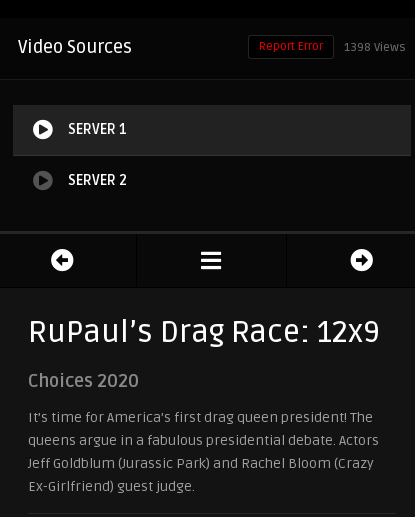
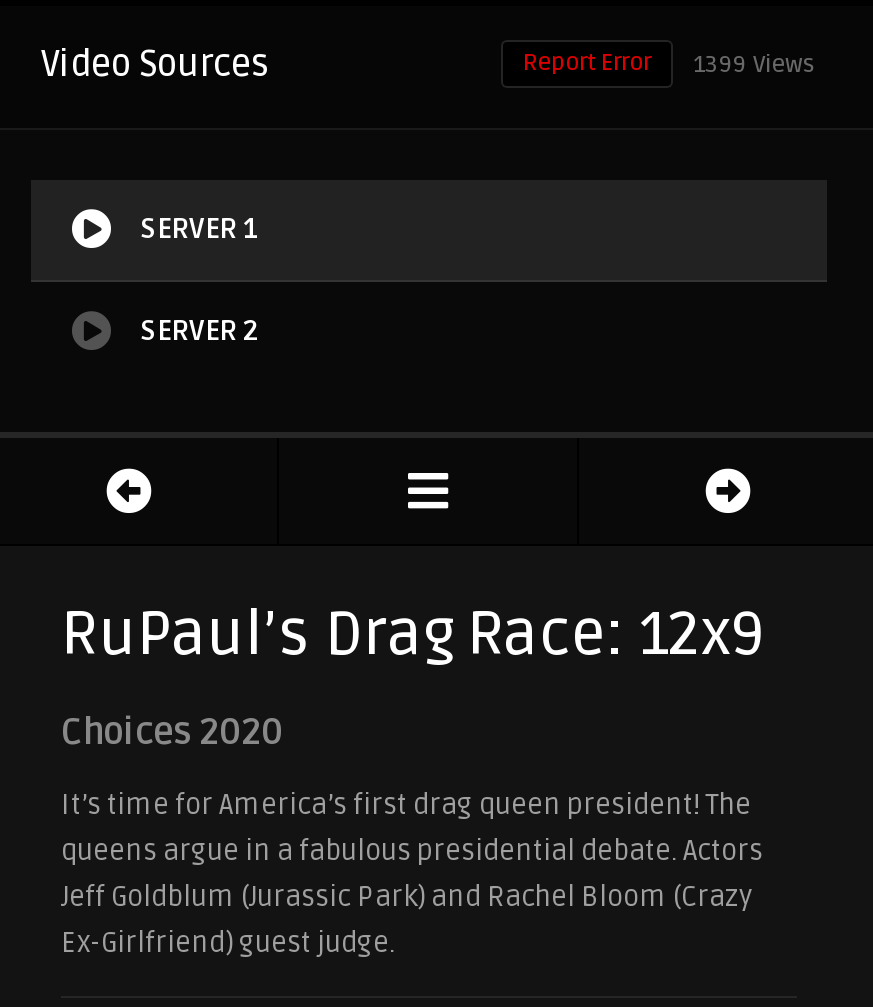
- Report Error 1398 Views
+ Report Error 1399 Views
